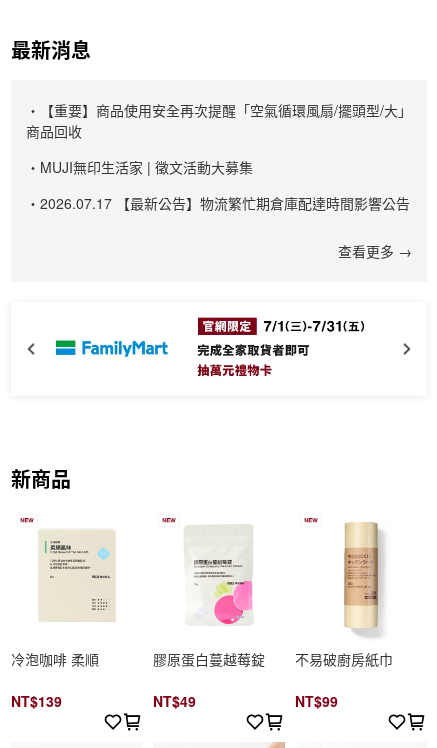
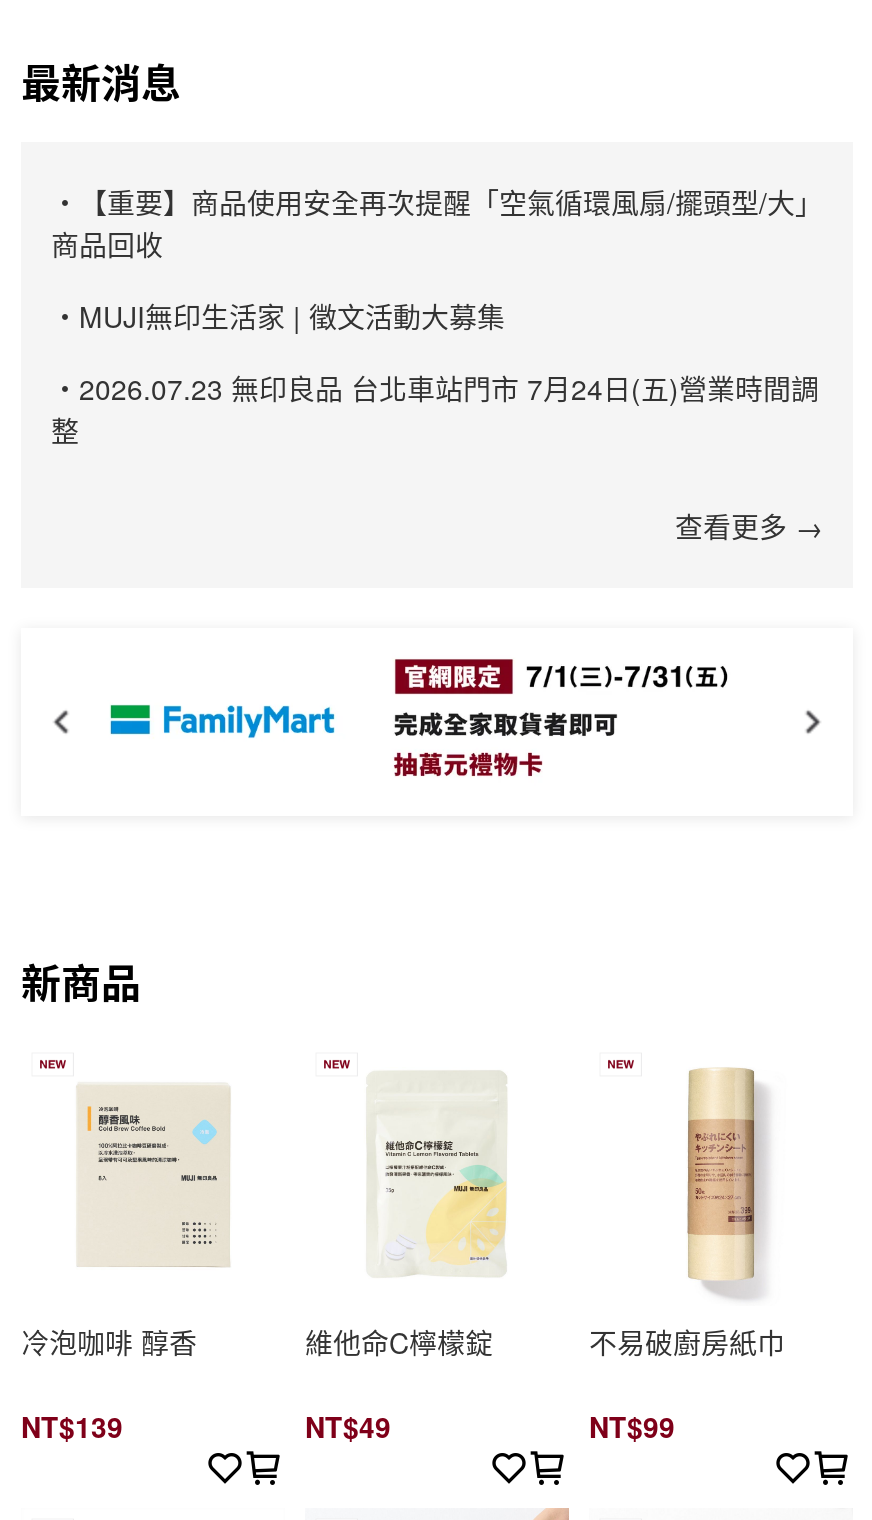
- ・2026.07.17 【最新公告】物流繁忙期倉庫配達時間影響公告
+ ・2026.07.23 無印良品 台北車站門市 7月24日(五)營業時間調
+ 整

- [image]
- 膠原蛋白蔓越莓錠
+ [image]
+ 維他命C檸檬錠

- 冷泡咖啡 柔順
+ 冷泡咖啡 醇香
